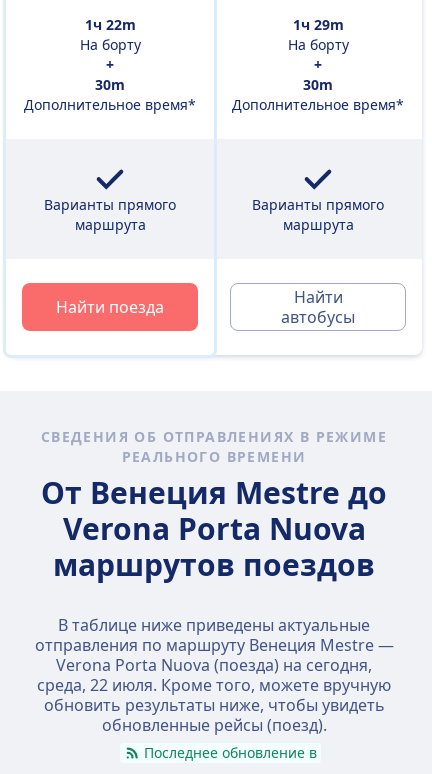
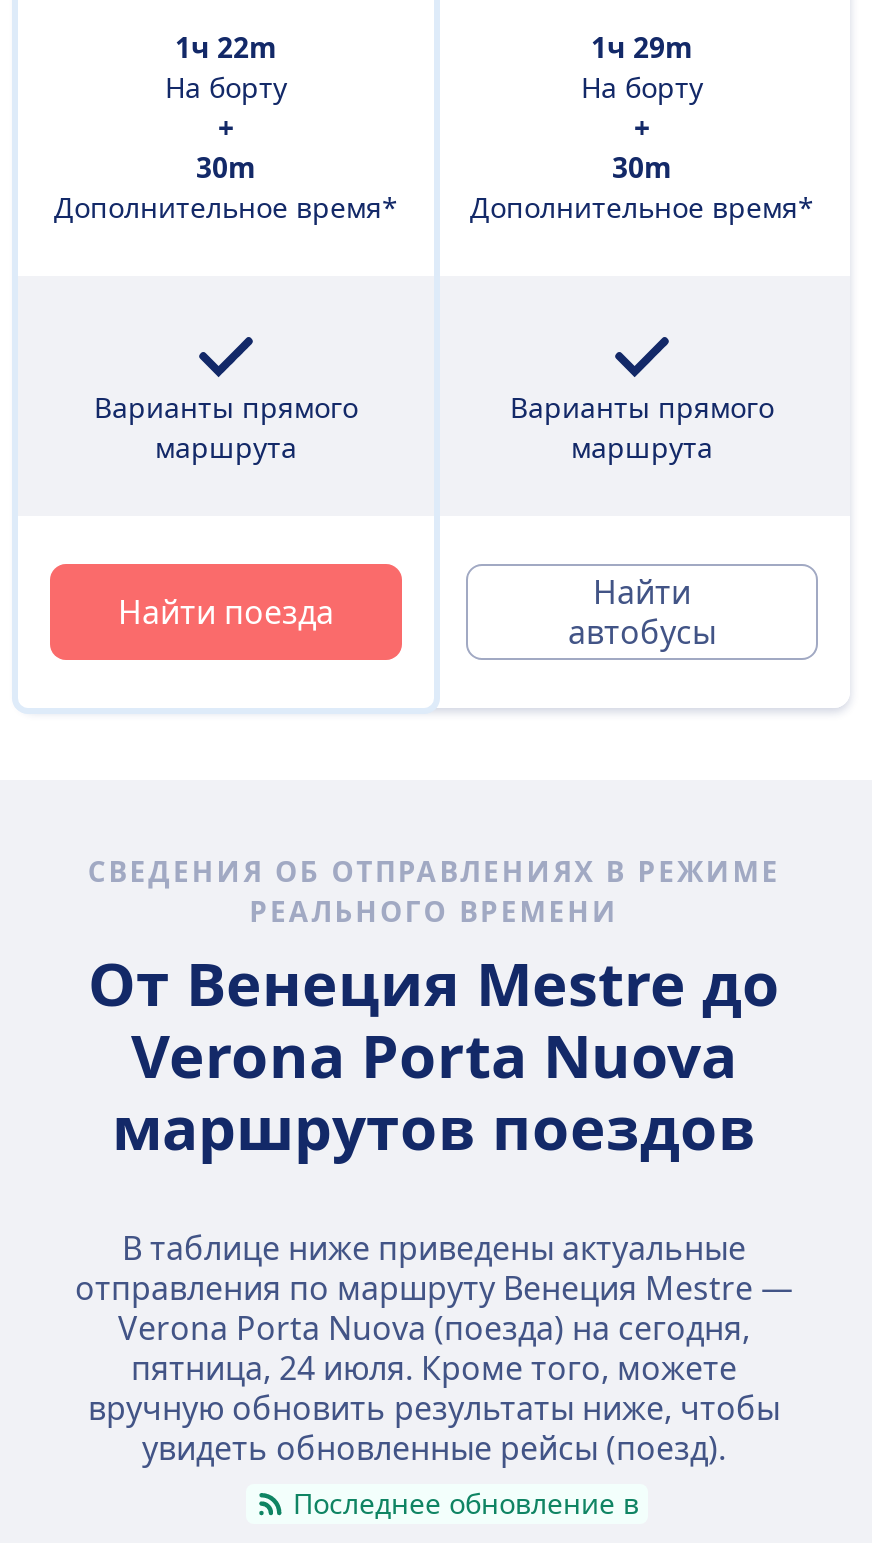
- среда, 22 июля. Кроме того, можете вручную
- обновить результаты ниже, чтобы увидеть
- обновленные рейсы (поезд).
+ пятница, 24 июля. Кроме того, можете
+ вручную обновить результаты ниже, чтобы
+ увидеть обновленные рейсы (поезд).
